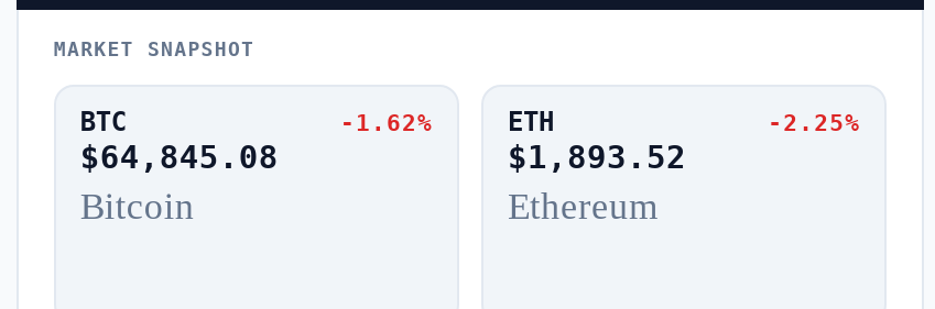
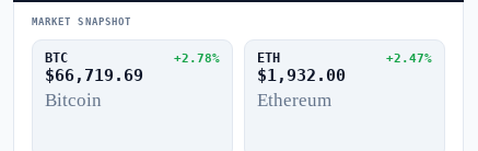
- -1.62%
+ +2.78%

- -2.25%
+ +2.47%

- $64,845.08
+ $66,719.69

- $1,893.52
+ $1,932.00
